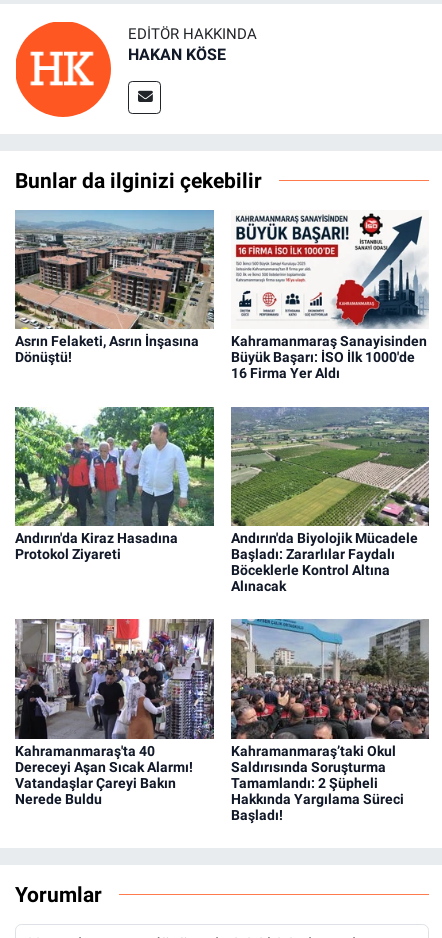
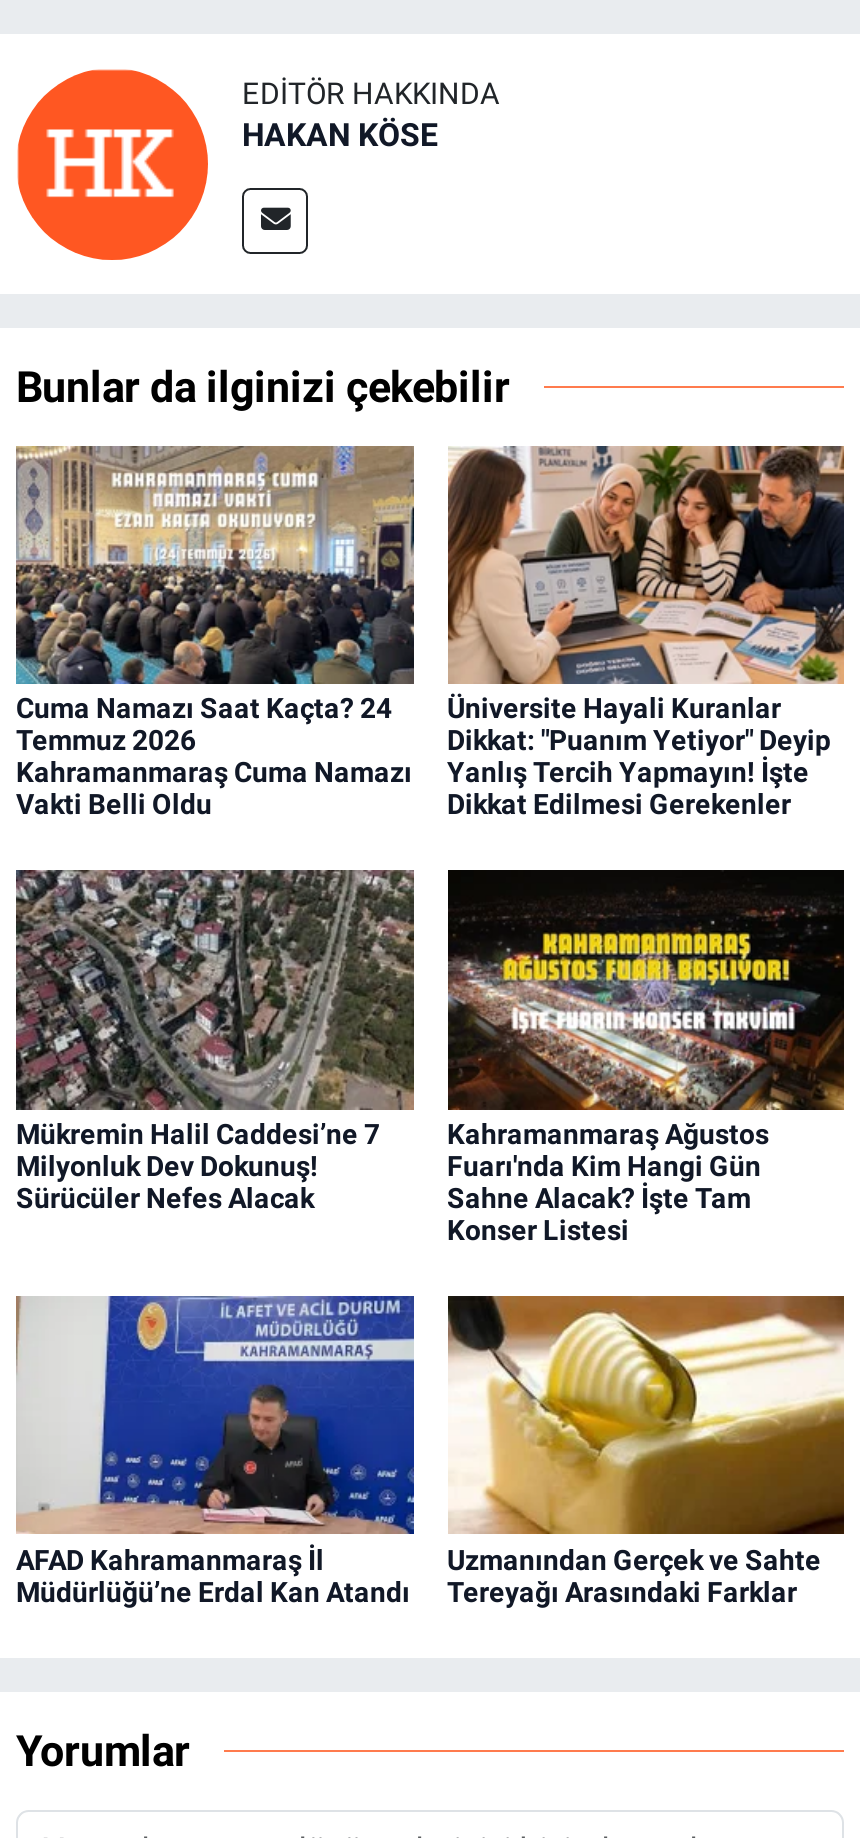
- [image]
- Asrın Felaketi, Asrın İnşasına
- Dönüştü!
+ [image]
+ Cuma Namazı Saat Kaçta? 24
+ Temmuz 2026
+ Kahramanmaraş Cuma Namazı
+ Vakti Belli Oldu

- [image]
- Kahramanmaraş Sanayisinden
- Büyük Başarı: İSO İlk 1000'de
- 16 Firma Yer Aldı
+ [image]
+ Üniversite Hayali Kuranlar
+ Dikkat: "Puanım Yetiyor" Deyip
+ Yanlış Tercih Yapmayın! İşte
+ Dikkat Edilmesi Gerekenler

- [image]
+ [image]

- [image]
- Andırın'da Kiraz Hasadına
- Protokol Ziyareti
+ [image]
+ Mükremin Halil Caddesi’ne 7
+ Milyonluk Dev Dokunuş!
+ Sürücüler Nefes Alacak

- Andırın'da Biyolojik Mücadele
- Başladı: Zararlılar Faydalı
- Böceklerle Kontrol Altına
- Alınacak
+ Kahramanmaraş Ağustos
+ Fuarı'nda Kim Hangi Gün
+ Sahne Alacak? İşte Tam
+ Konser Listesi

- [image]
- Kahramanmaraş'ta 40
- Dereceyi Aşan Sıcak Alarmı!
- Vatandaşlar Çareyi Bakın
- Nerede Buldu
+ [image]
+ AFAD Kahramanmaraş İl
+ Müdürlüğü’ne Erdal Kan Atandı

- [image]
- Kahramanmaraş’taki Okul
- Saldırısında Soruşturma
- Tamamlandı: 2 Şüpheli
- Hakkında Yargılama Süreci
- Başladı!
+ [image]
+ Uzmanından Gerçek ve Sahte
+ Tereyağı Arasındaki Farklar
